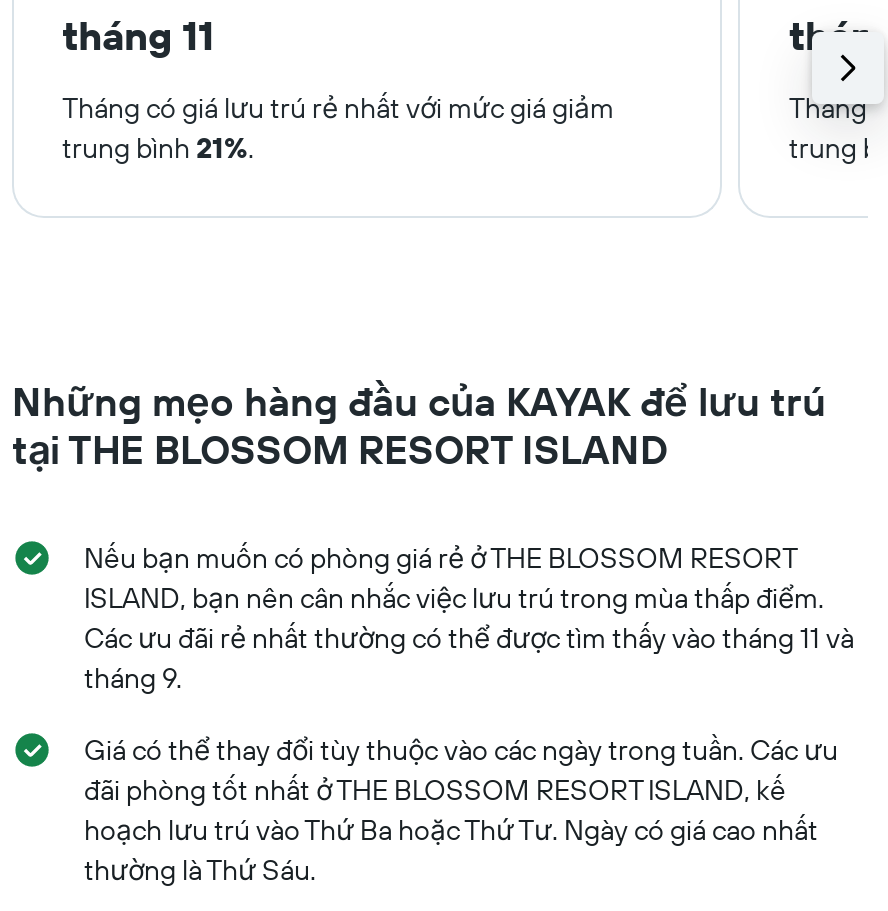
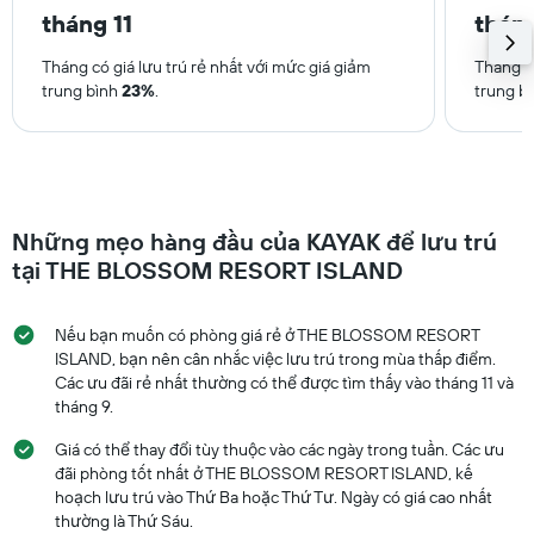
- trung bình 21%.
+ trung bình 23%.
